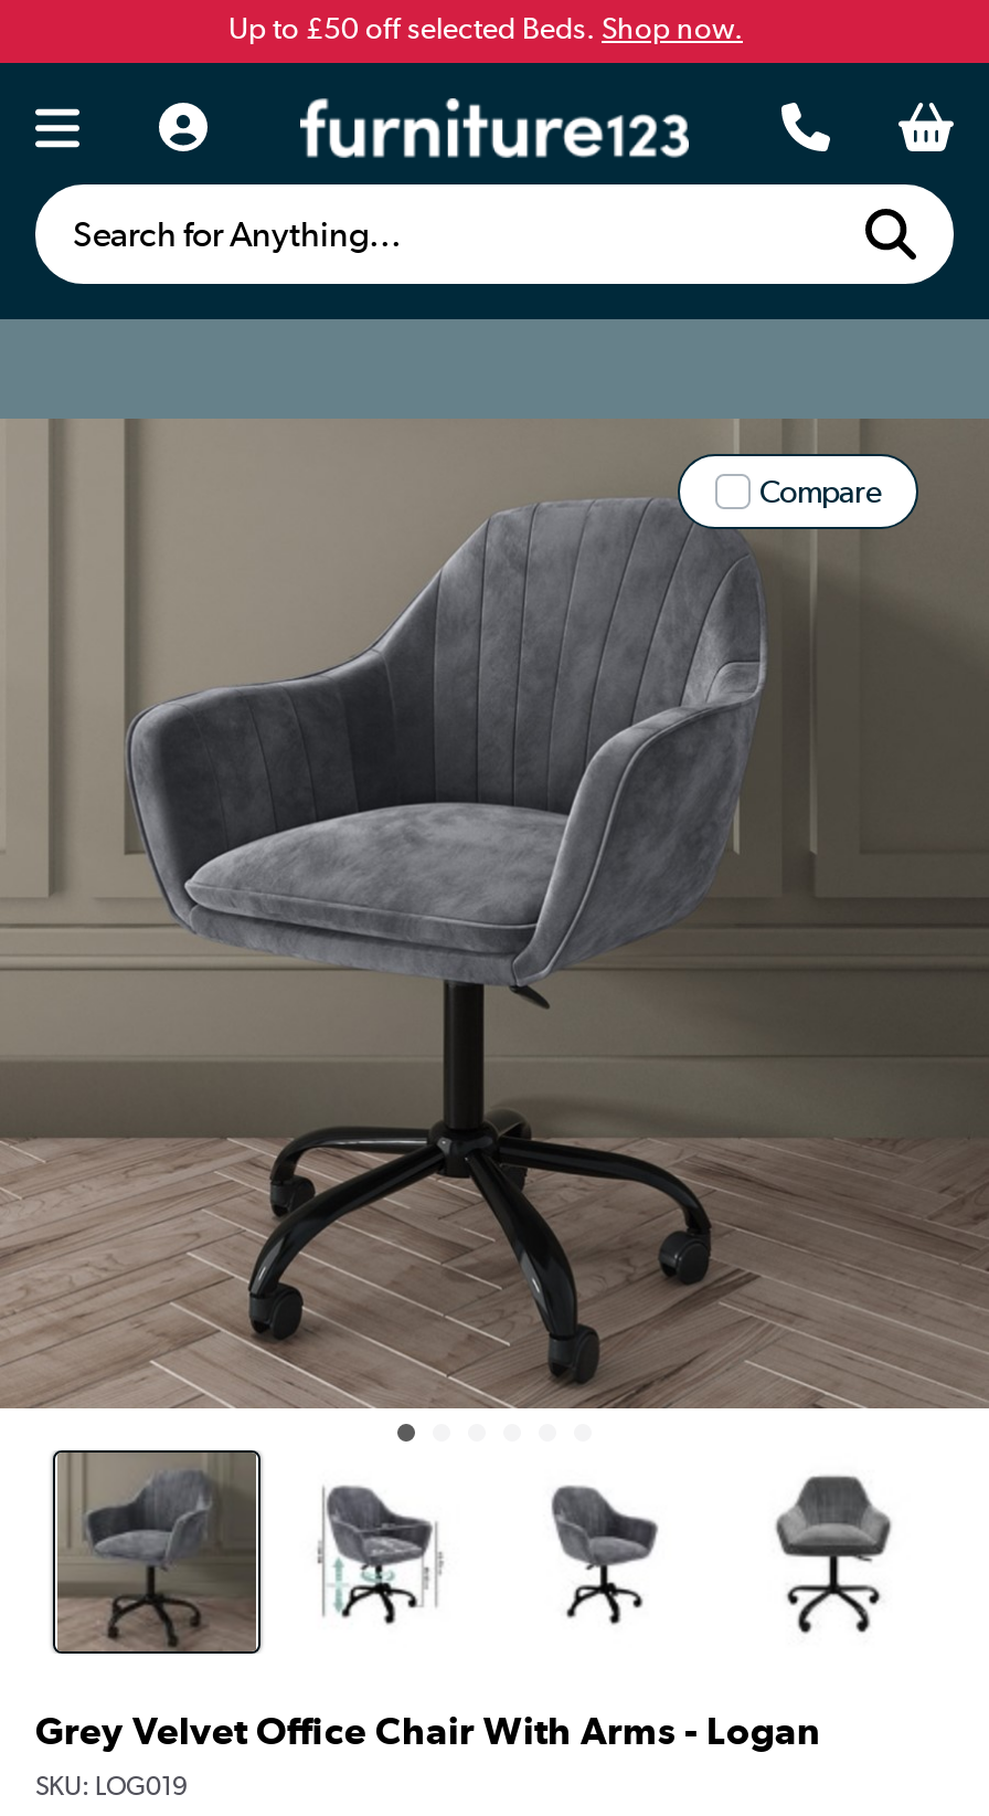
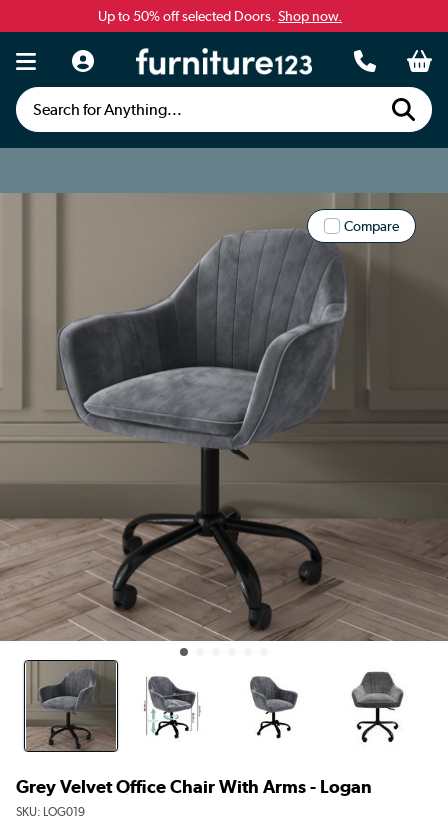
- Up to £50 off selected Beds. Shop now.
+ Up to 50% off selected Doors. Shop now.
